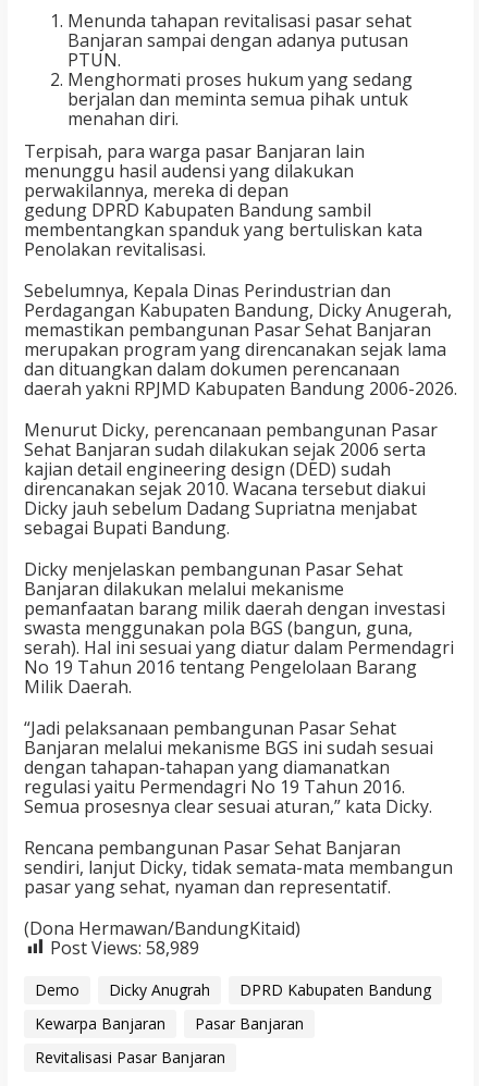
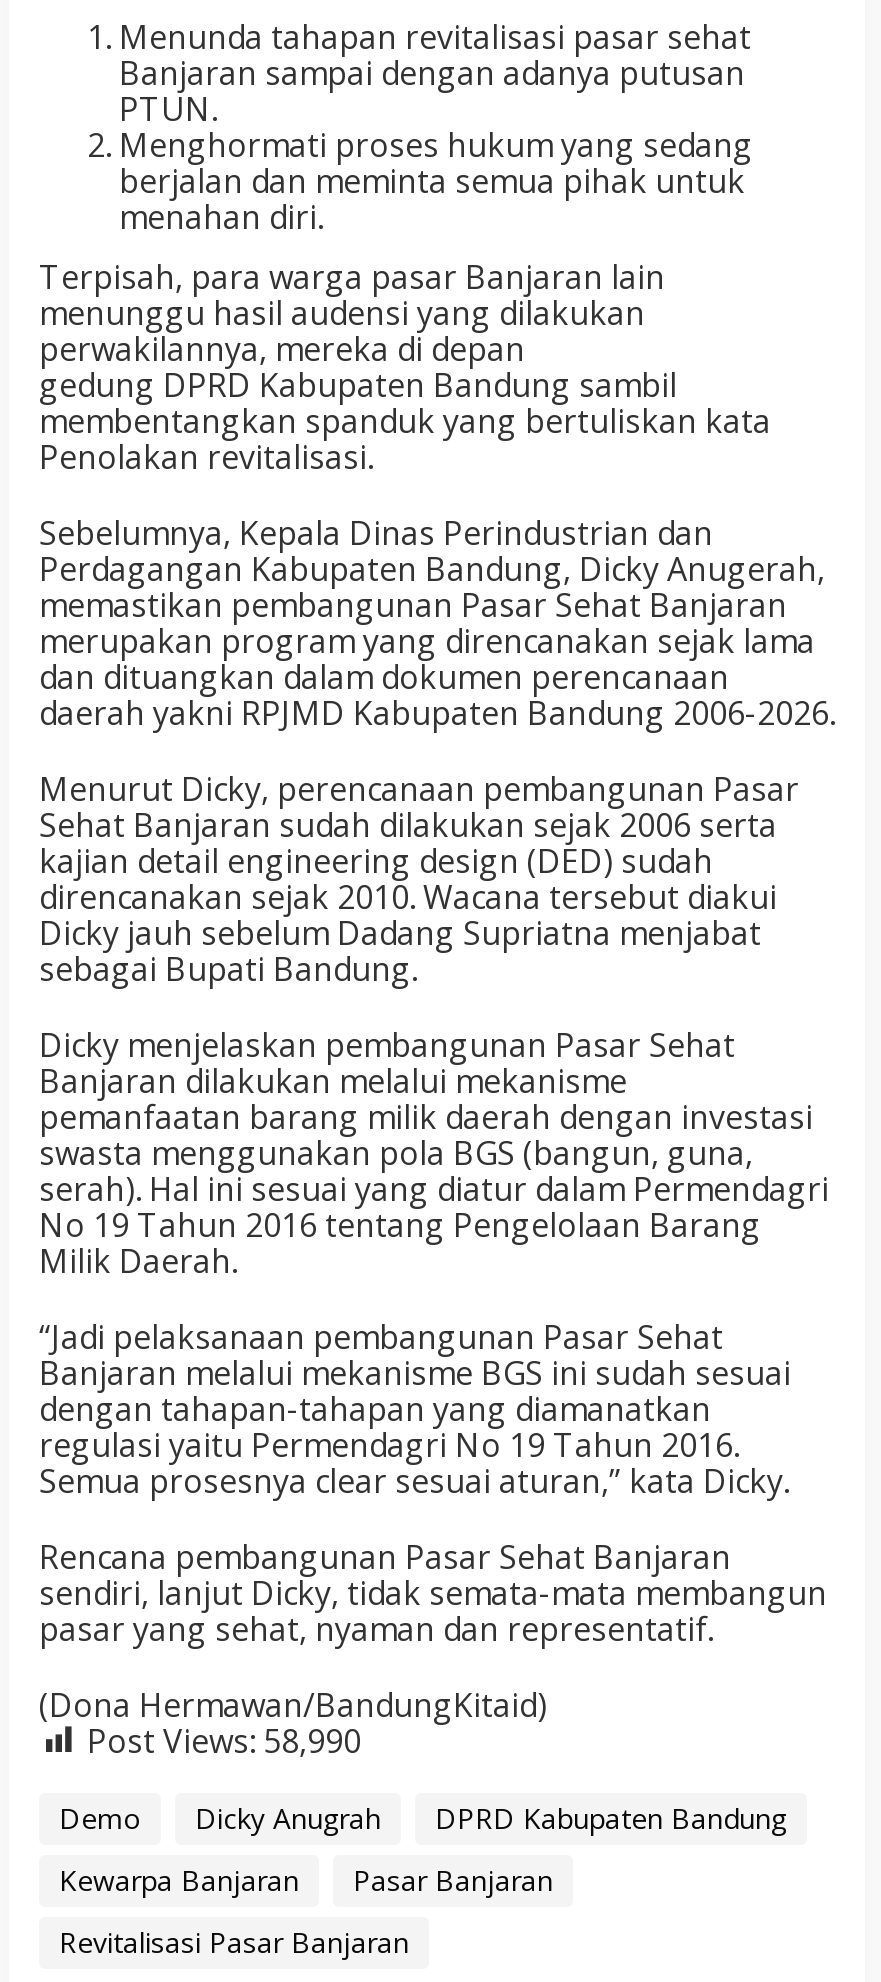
- Post Views: 58,989
+ Post Views: 58,990
